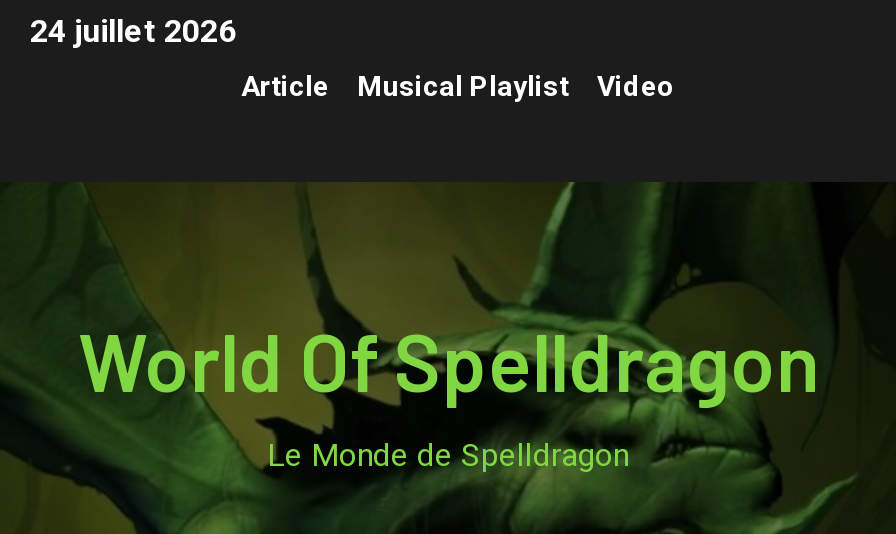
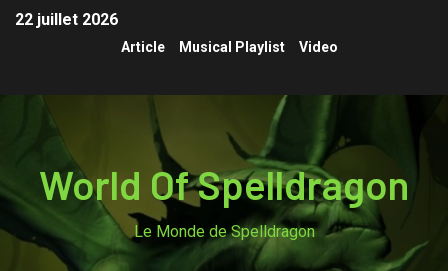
- 24 juillet 2026
+ 22 juillet 2026
